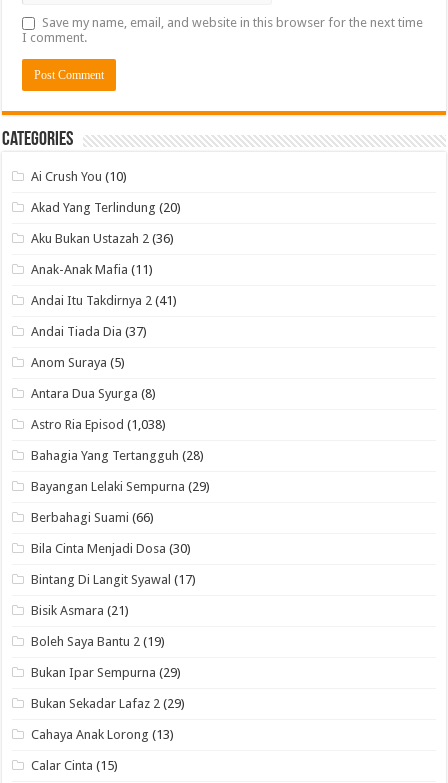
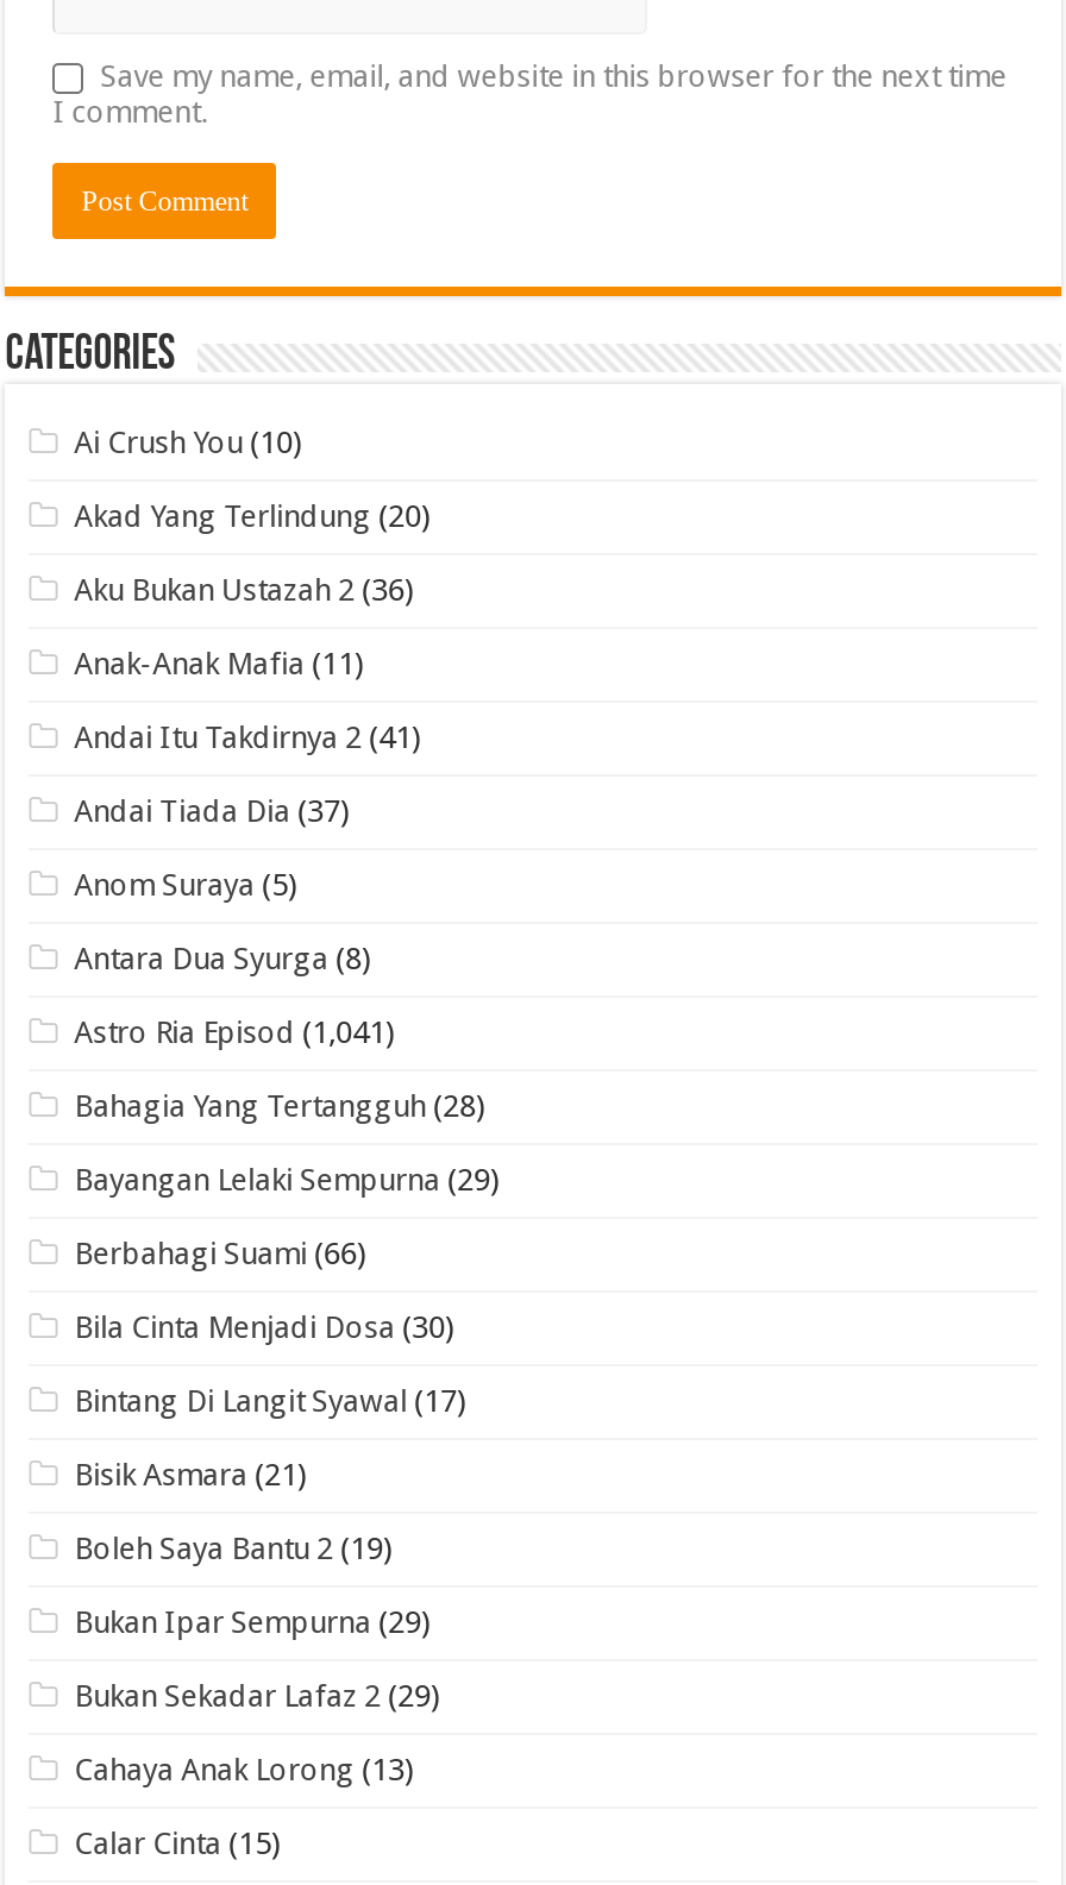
- Astro Ria Episod (1,038)
+ Astro Ria Episod (1,041)
